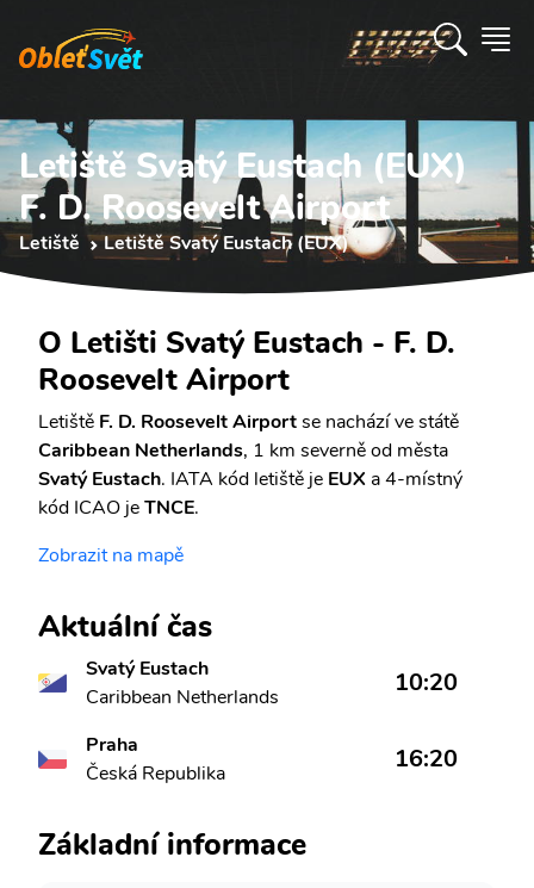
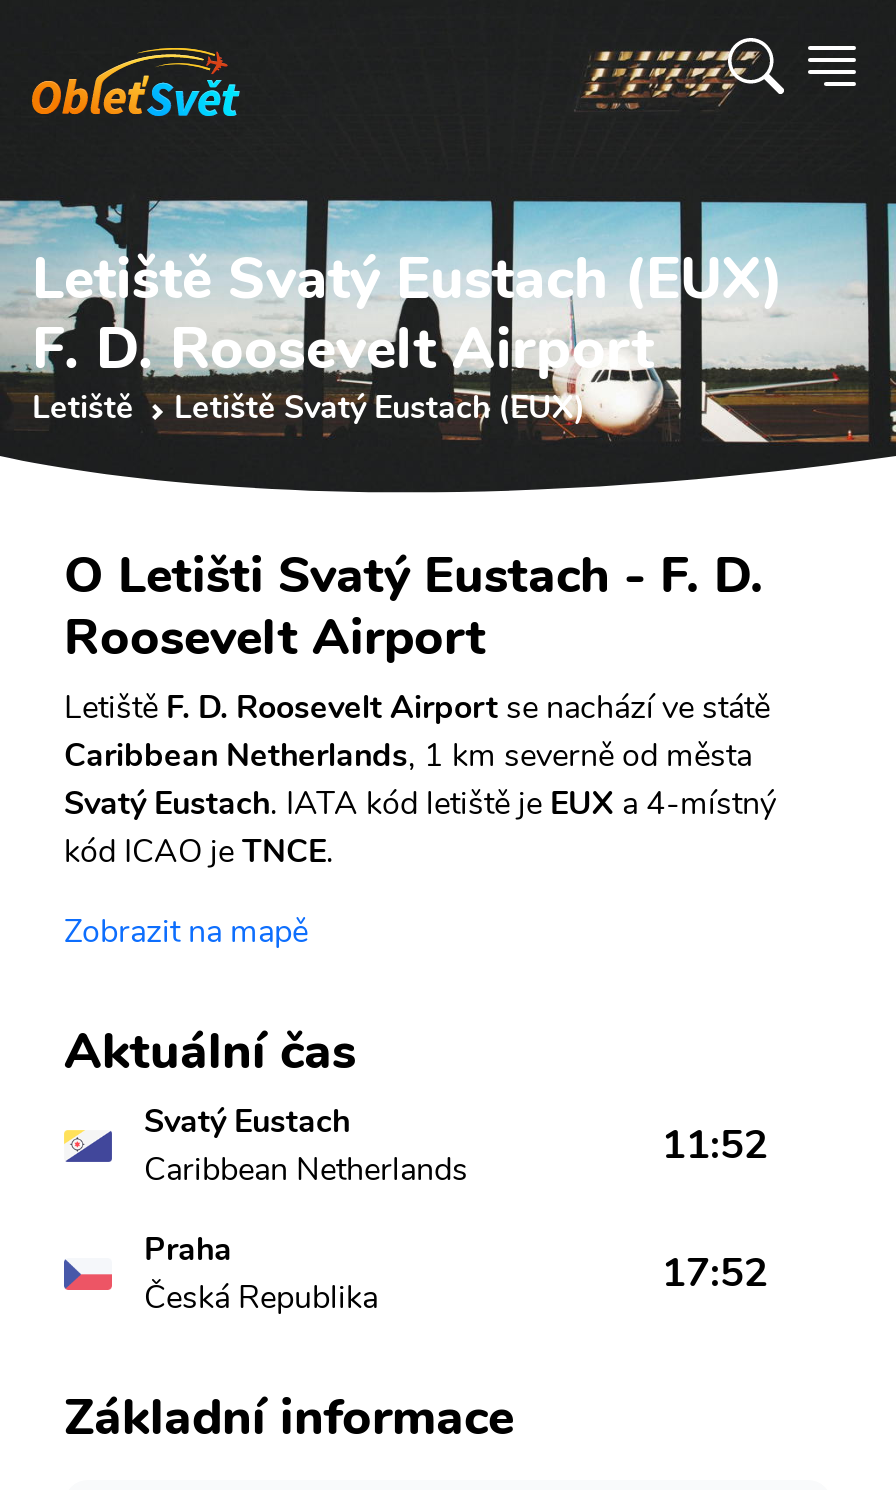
- 10:20
+ 11:52

- 16:20
+ 17:52
